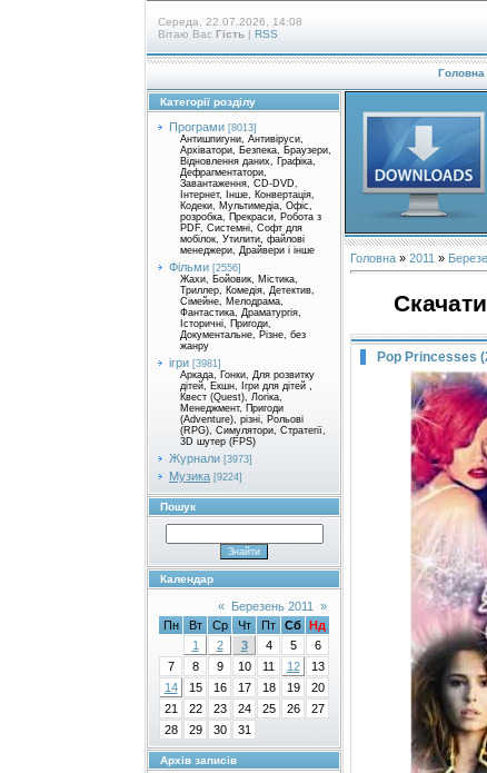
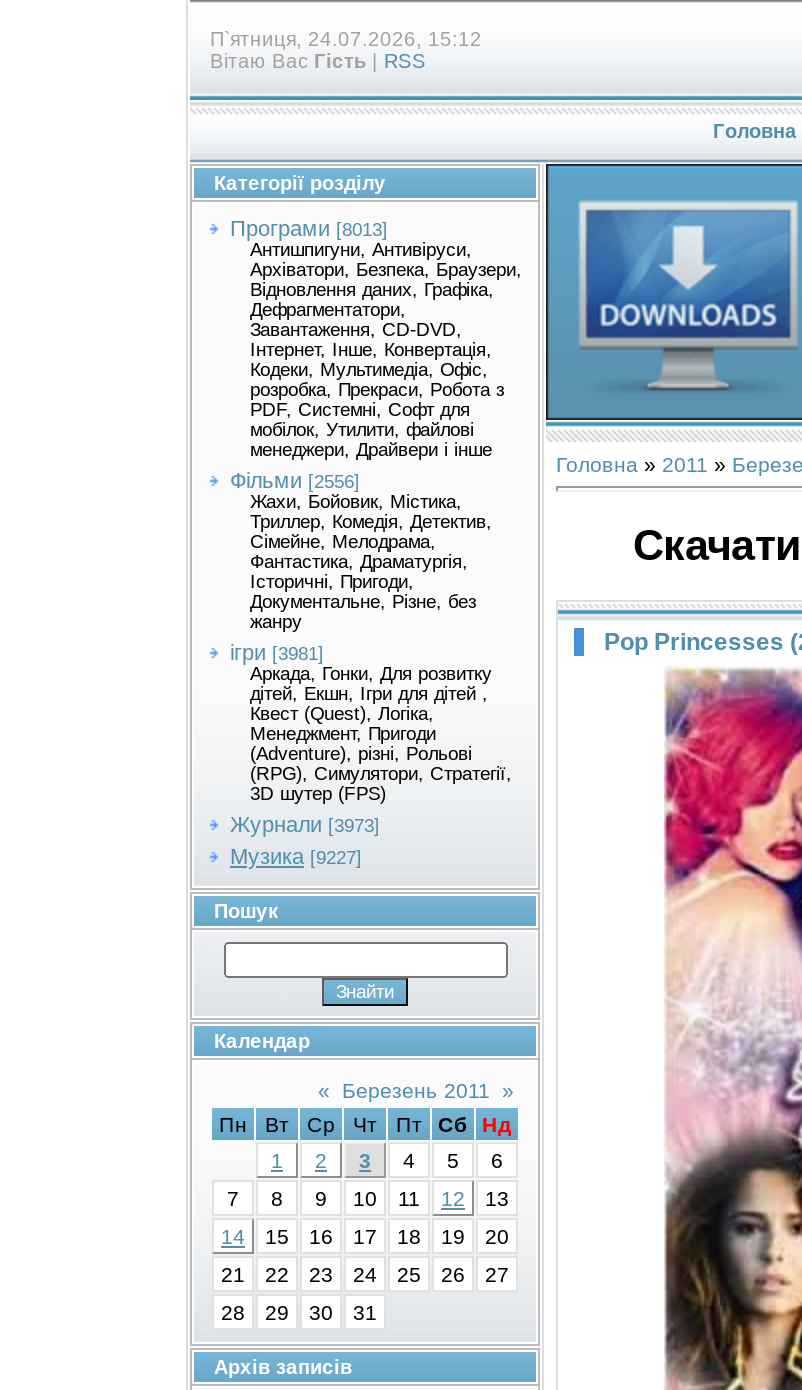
- Середа, 22.07.2026, 14:08
+ П`ятниця, 24.07.2026, 15:12

- Музика [9224]
+ Музика [9227]
